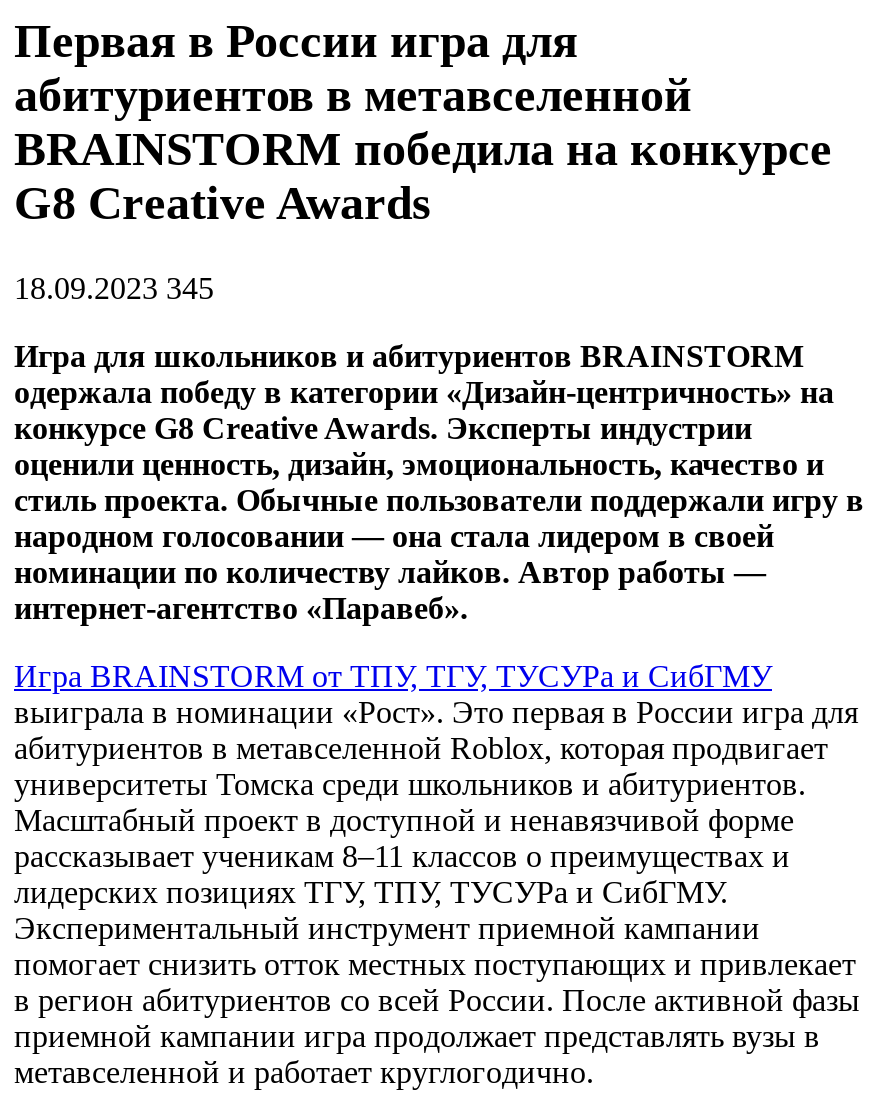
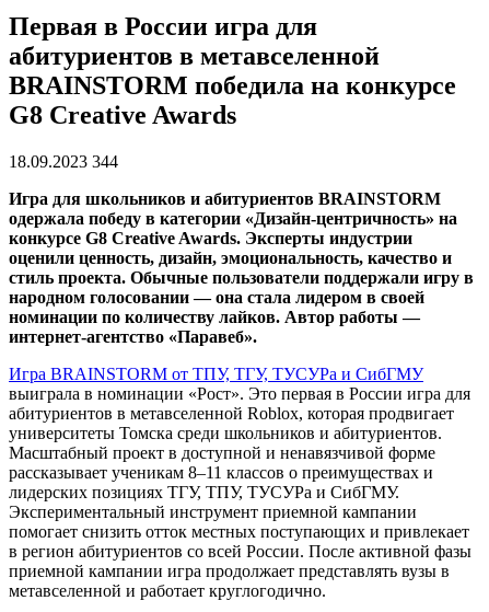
- 18.09.2023 345
+ 18.09.2023 344
